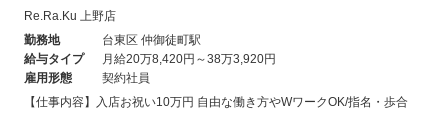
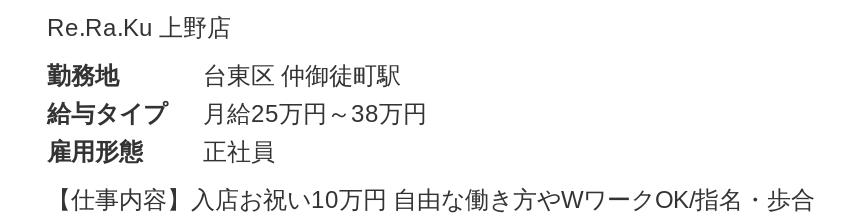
- 月給20万8,420円～38万3,920円
+ 月給25万円～38万円

- 契約社員
+ 正社員
